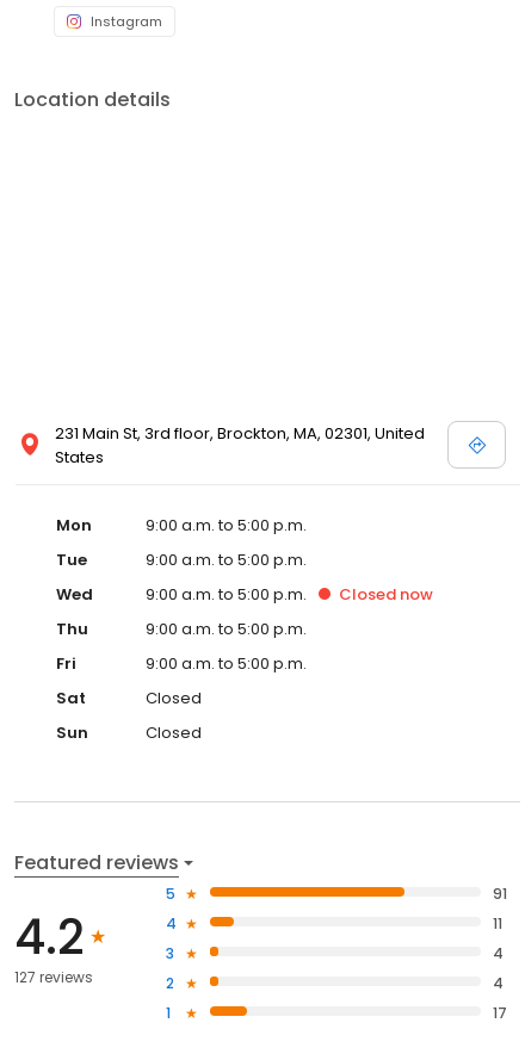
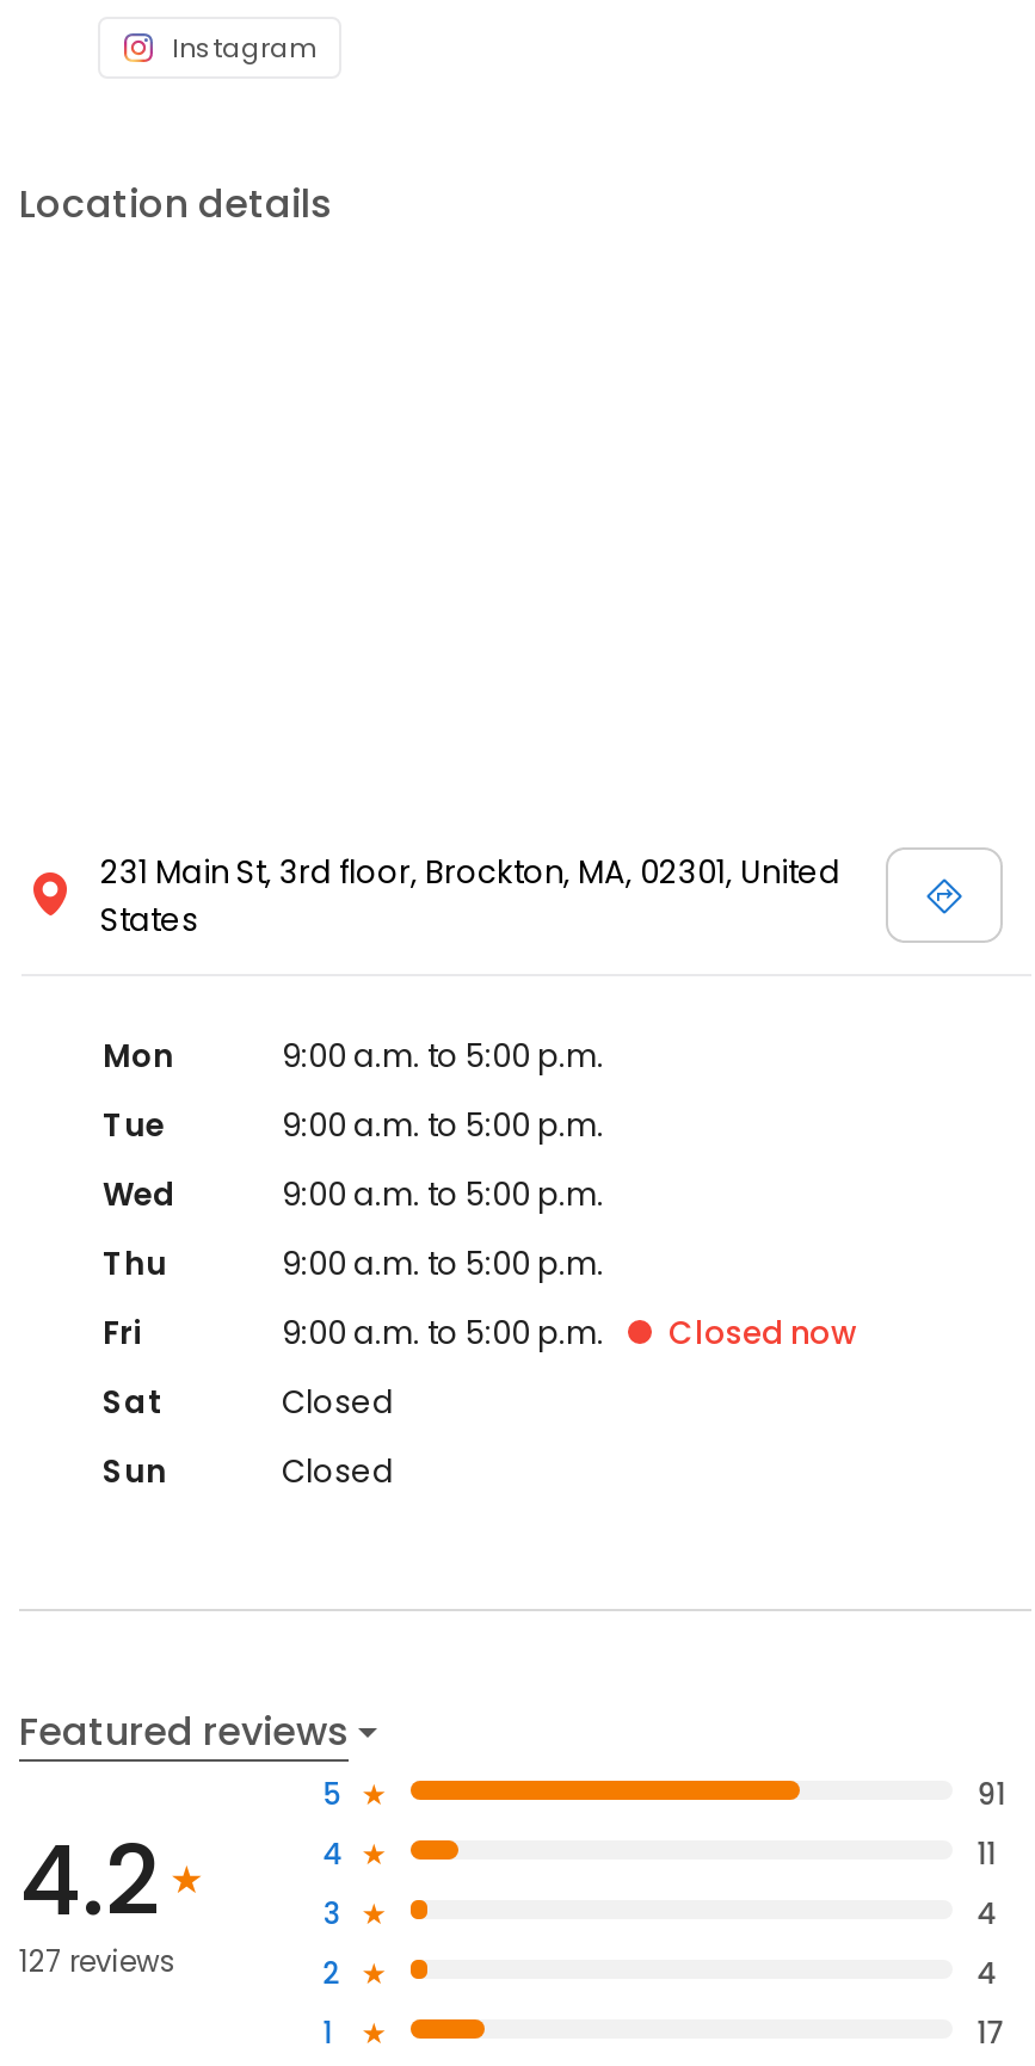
moved down: Closed now
